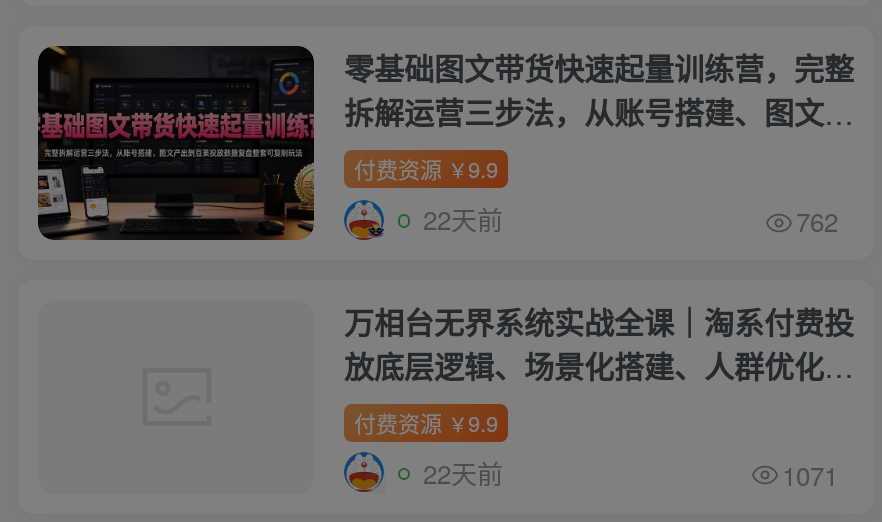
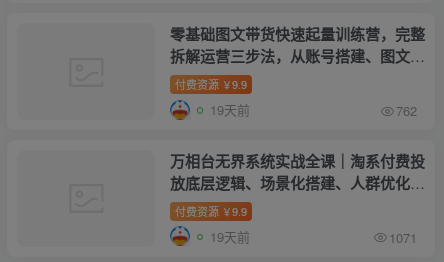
- [image]

- 22天前
+ 19天前

- 22天前
+ 19天前
